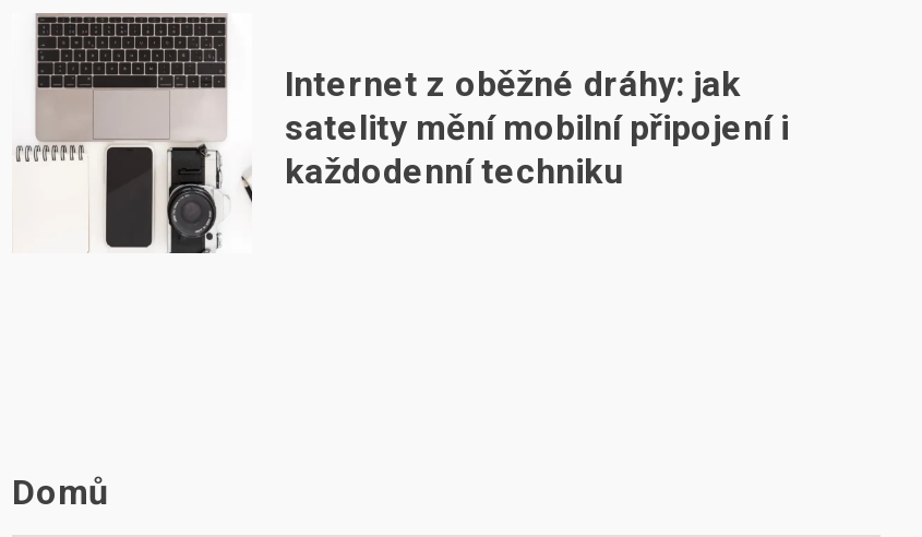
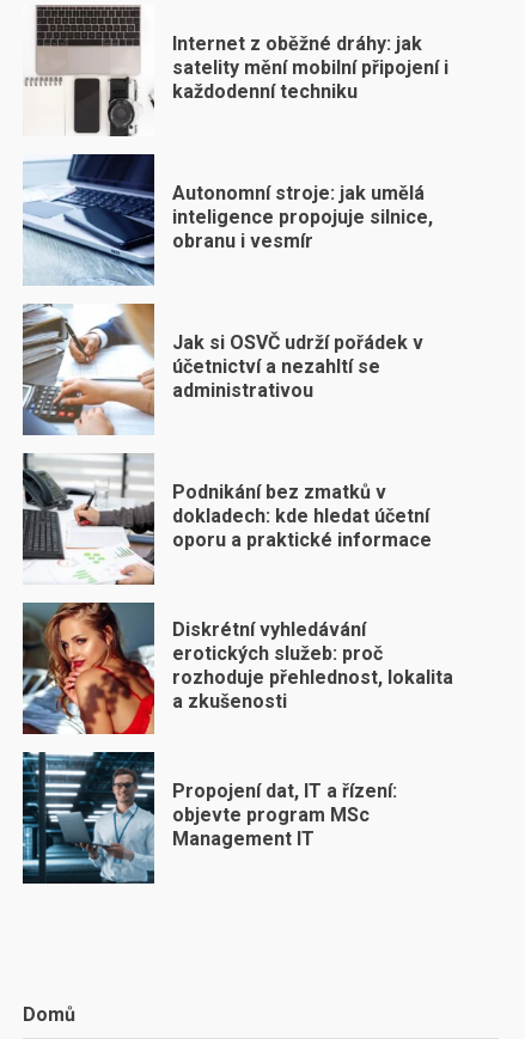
+ [image]
+ Autonomní stroje: jak umělá
+ inteligence propojuje silnice,
+ obranu i vesmír

+ [image]
+ Jak si OSVČ udrží pořádek v
+ účetnictví a nezahltí se
+ administrativou

+ [image]
+ Podnikání bez zmatků v
+ dokladech: kde hledat účetní
+ oporu a praktické informace

+ [image]
+ Diskrétní vyhledávání
+ erotických služeb: proč
+ rozhoduje přehlednost, lokalita
+ a zkušenosti

+ [image]
+ Propojení dat, IT a řízení:
+ objevte program MSc
+ Management IT
